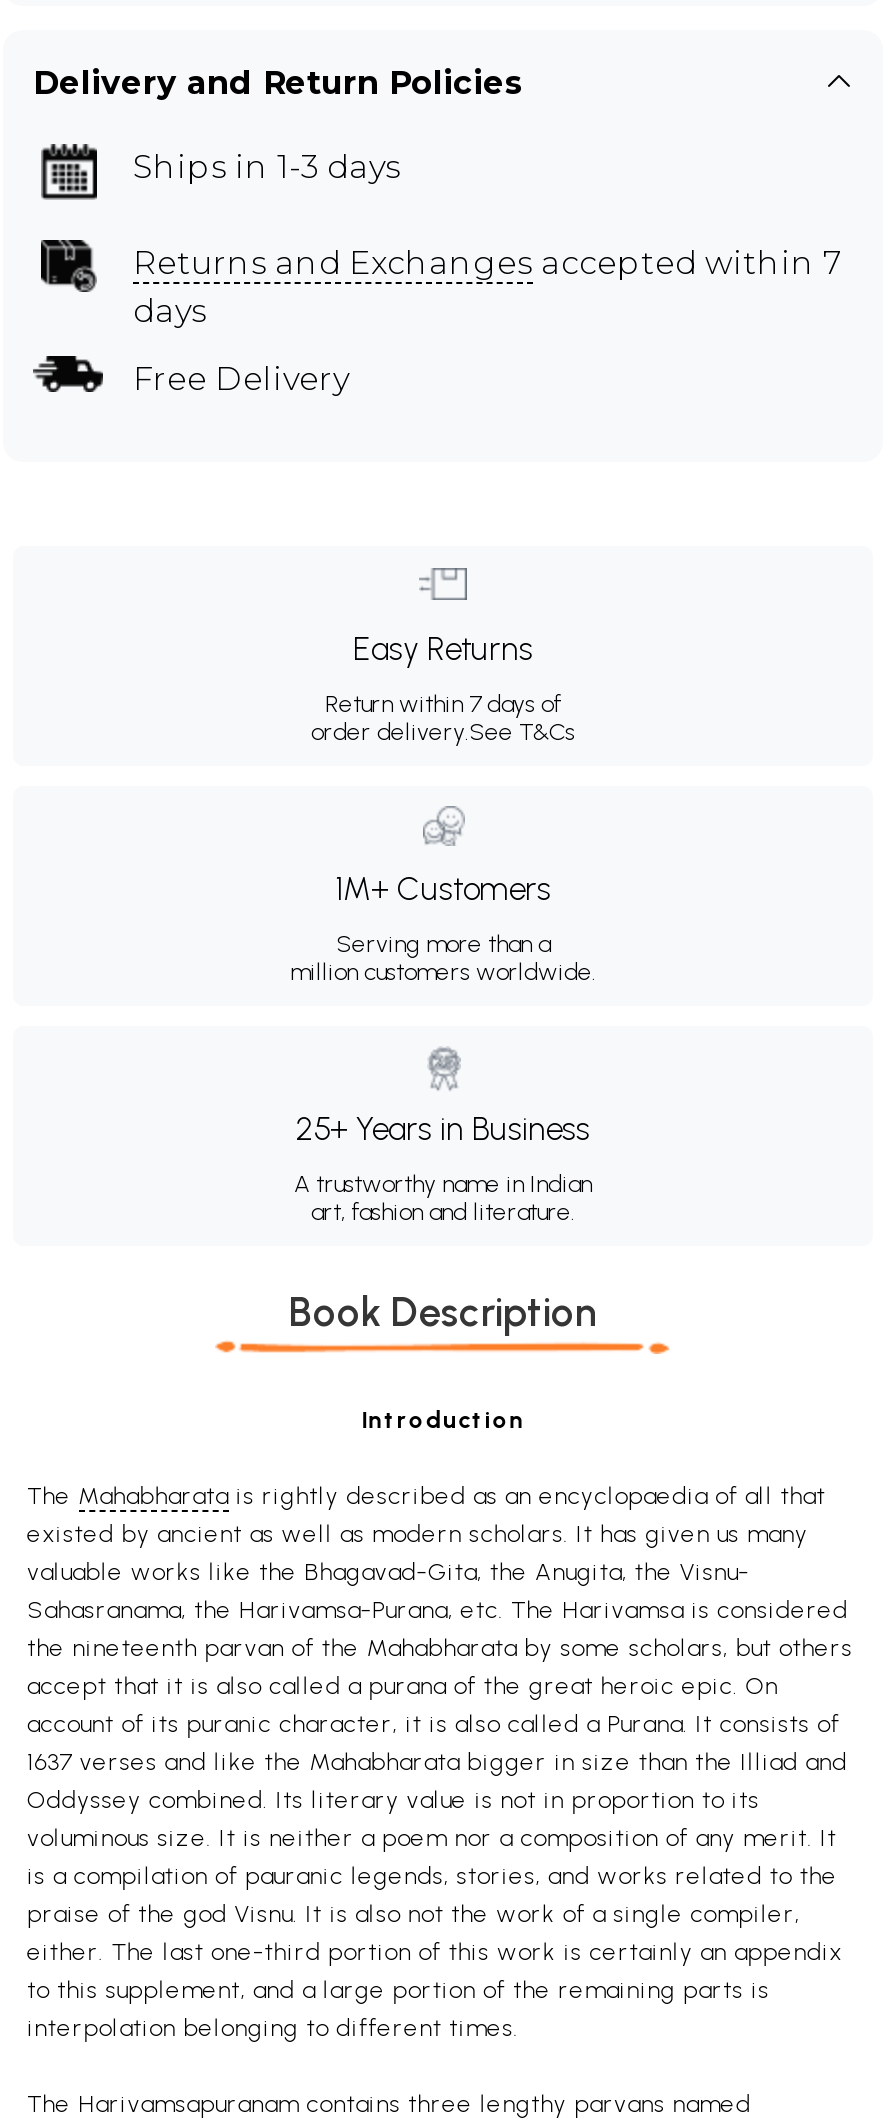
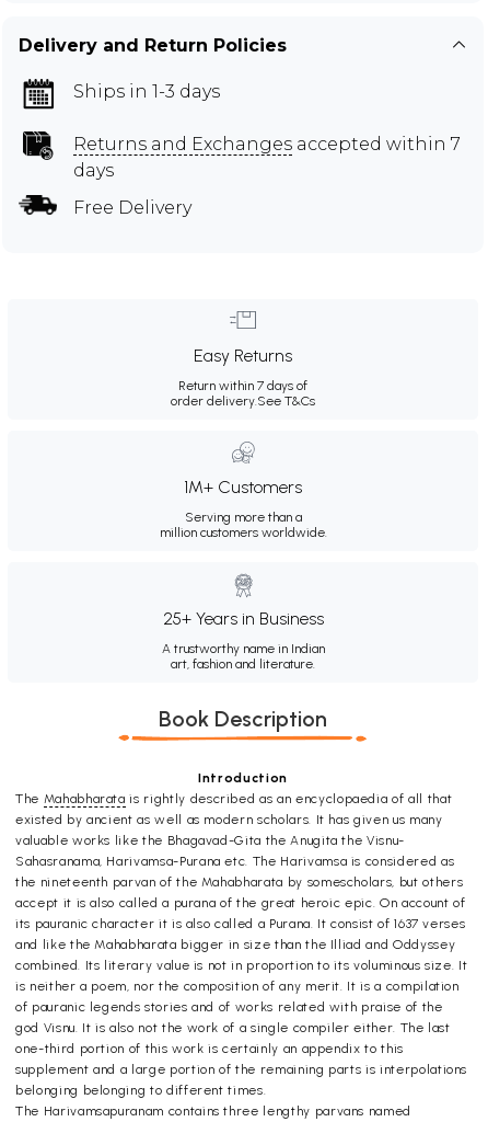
- valuable works like the Bhagavad-Gita, the Anugita, the Visnu-
- Sahasranama, the Harivamsa-Purana, etc. The Harivamsa is considered
- the nineteenth parvan of the Mahabharata by some scholars, but others
- accept that it is also called a purana of the great heroic epic. On
- account of its puranic character, it is also called a Purana. It consists of
- 1637 verses and like the Mahabharata bigger in size than the Illiad and
- Oddyssey combined. Its literary value is not in proportion to its
- voluminous size. It is neither a poem nor a composition of any merit. It
- is a compilation of pauranic legends, stories, and works related to the
- praise of the god Visnu. It is also not the work of a single compiler,
- either. The last one-third portion of this work is certainly an appendix
- to this supplement, and a large portion of the remaining parts is
- interpolation belonging to different times.
+ valuable works like the Bhagavad-Gita the Anugita the Visnu-
+ Sahasranama, Harivamsa-Purana etc. The Harivamsa is considered as
+ the nineteenth parvan of the Mahabharata by somescholars, but others
+ accept it is also called a purana of the great heroic epic. On account of
+ its pauranic character it is also called a Purana. It consist of 1637 verses
+ and like the Mahabharata bigger in size than the Illiad and Oddyssey
+ combined. Its literary value is not in proportion to its voluminous size. It
+ is neither a poem, nor the composition of any merit. It is a compilation
+ of pauranic legends stories and of works related with praise of the
+ god Visnu. It is also not the work of a single compiler either. The last
+ one-third portion of this work is certainly an appendix to this
+ supplement and a large portion of the remaining parts is interpolations
+ belonging belonging to different times.
